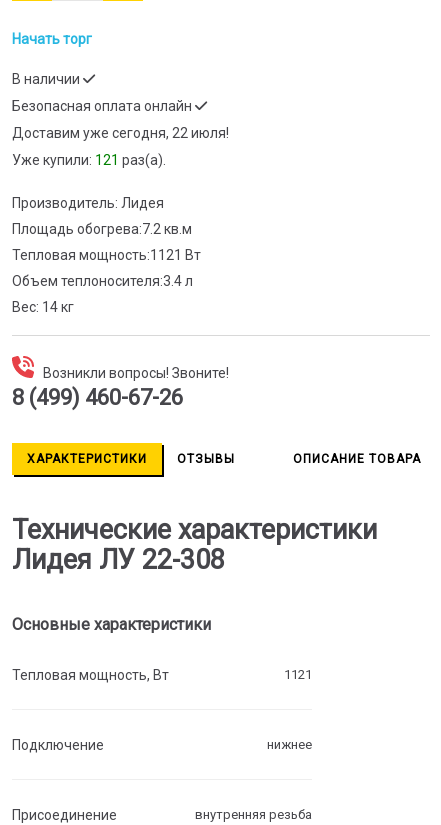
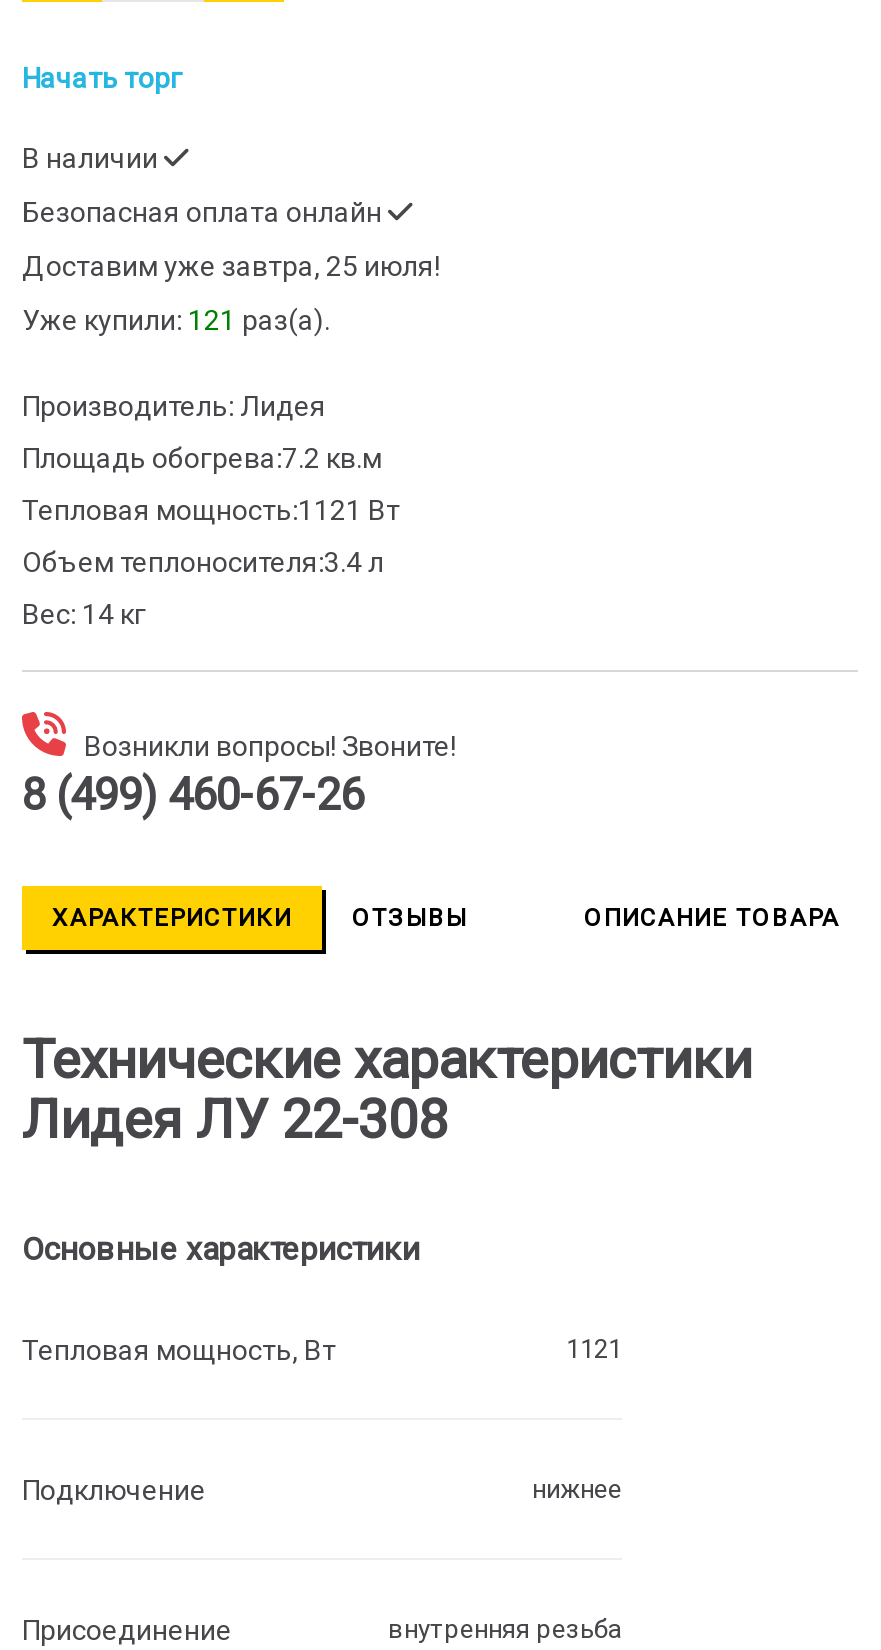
- Доставим уже сегодня, 22 июля!
+ Доставим уже завтра, 25 июля!
